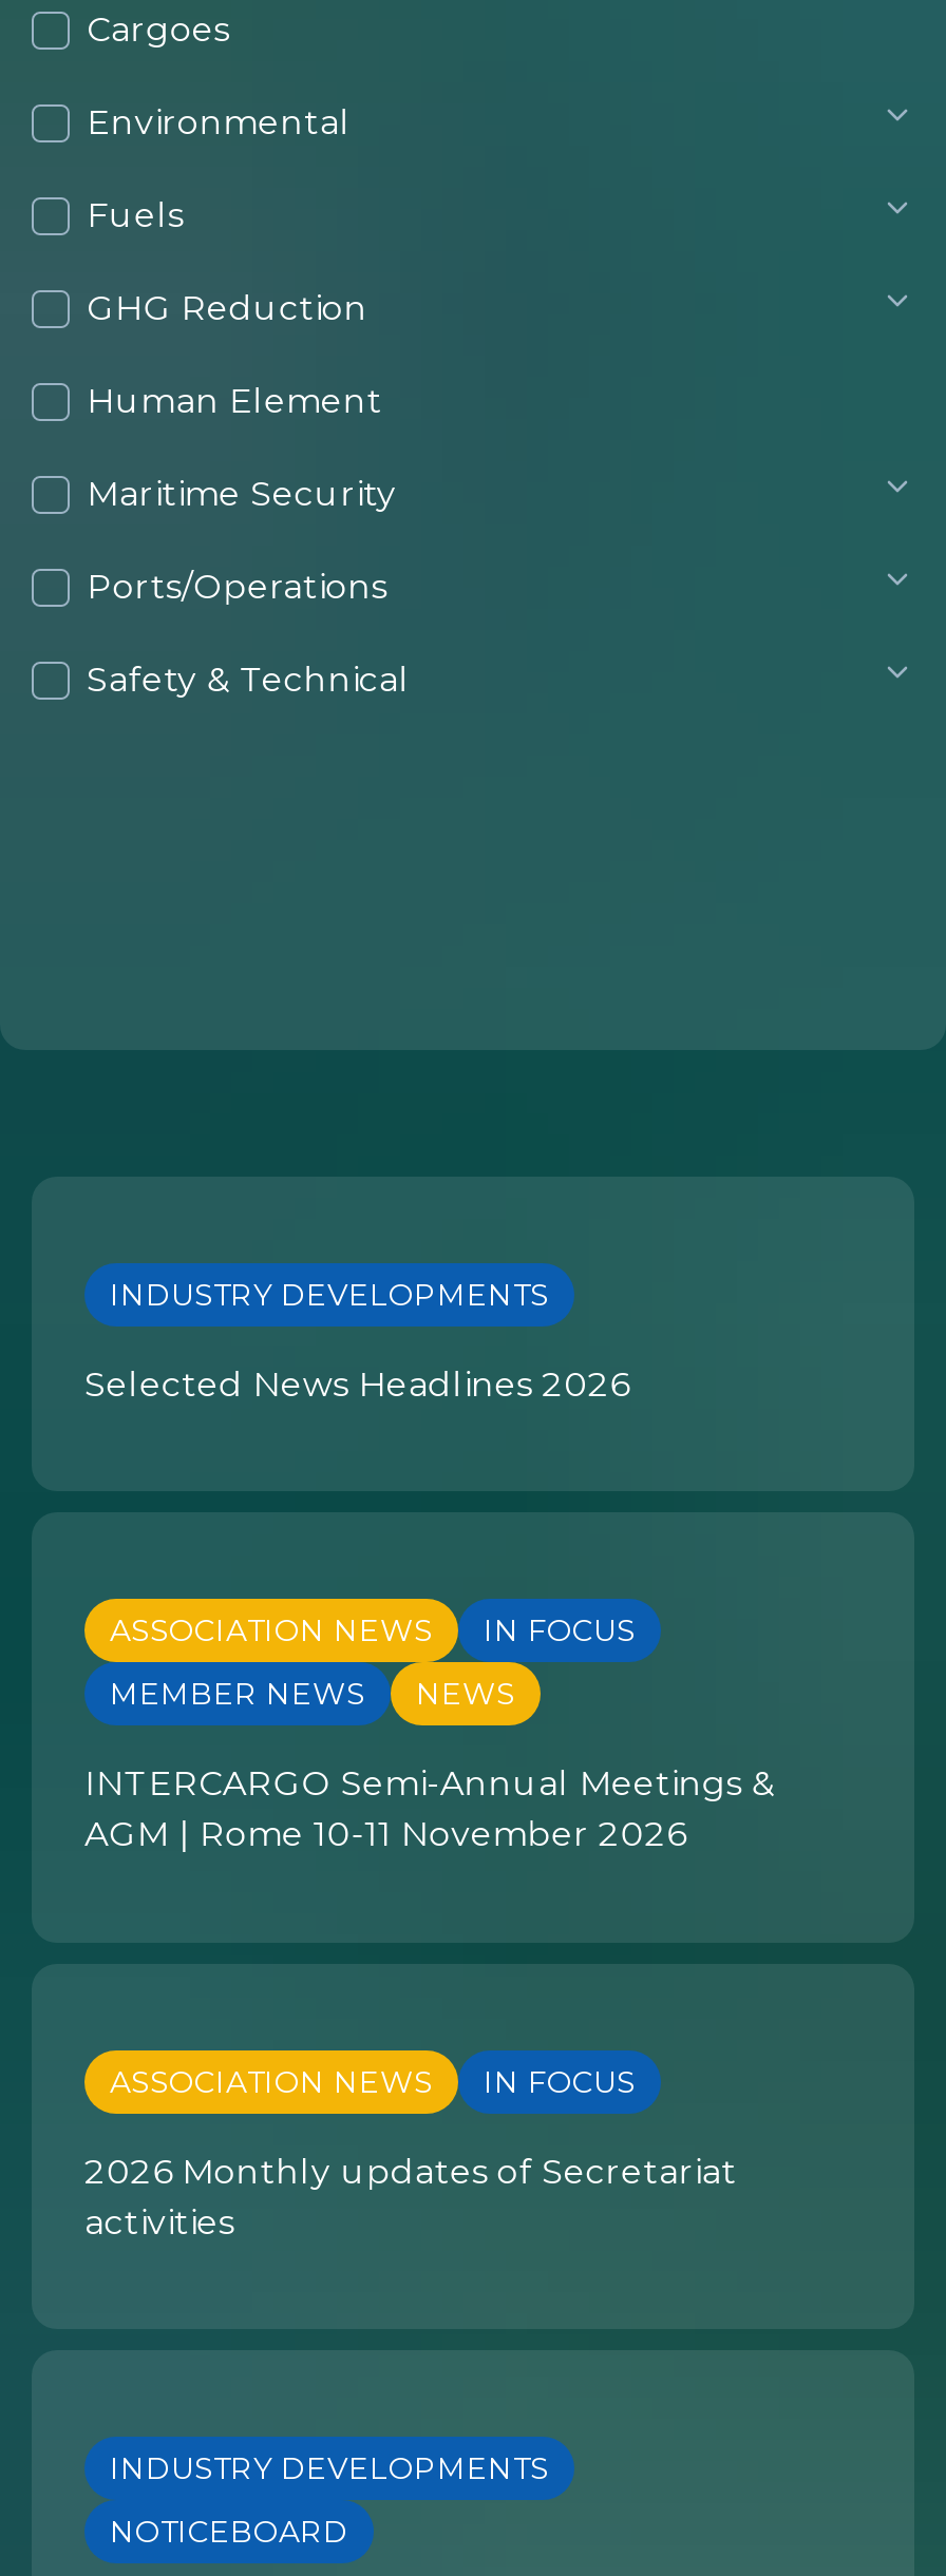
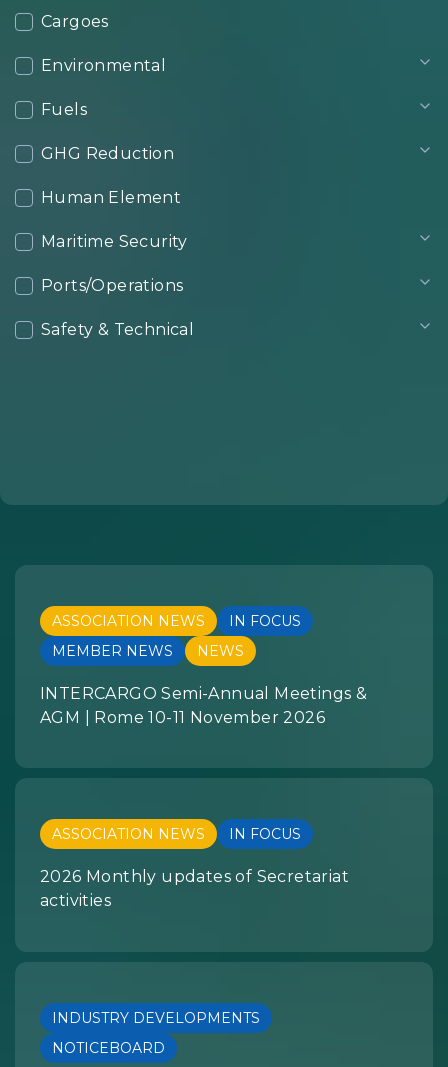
- INDUSTRY DEVELOPMENTS
- Selected News Headlines 2026
